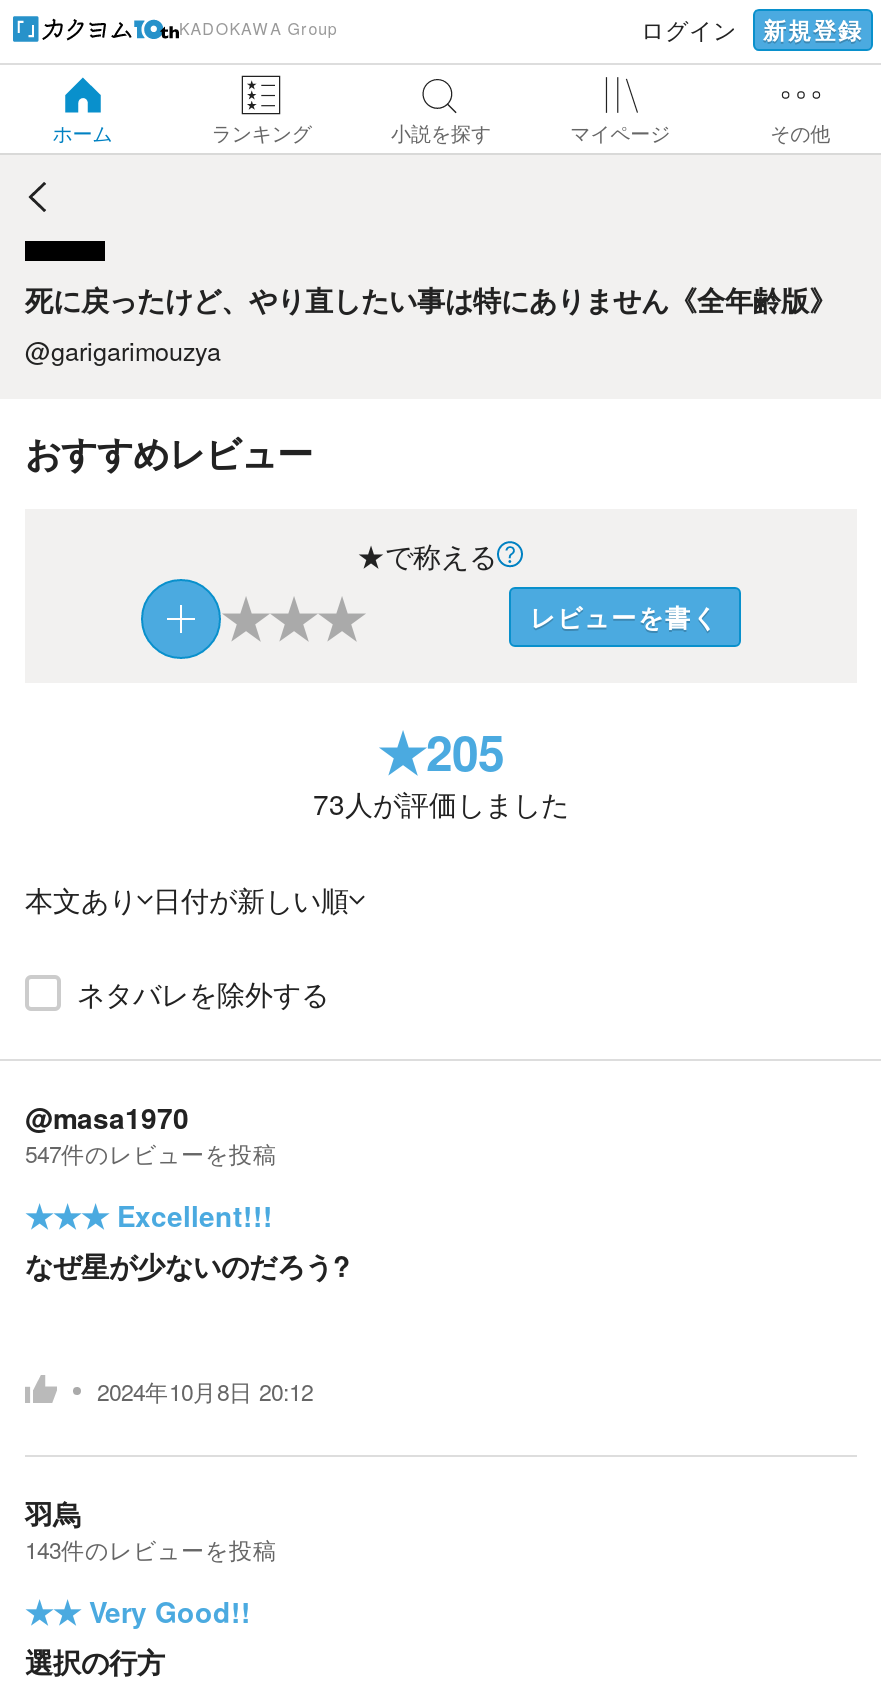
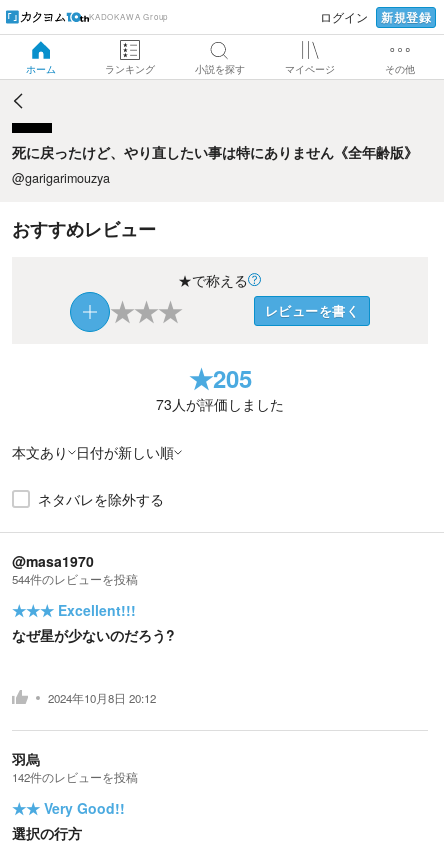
- 547件のレビューを投稿
+ 544件のレビューを投稿

- 143件のレビューを投稿
+ 142件のレビューを投稿
